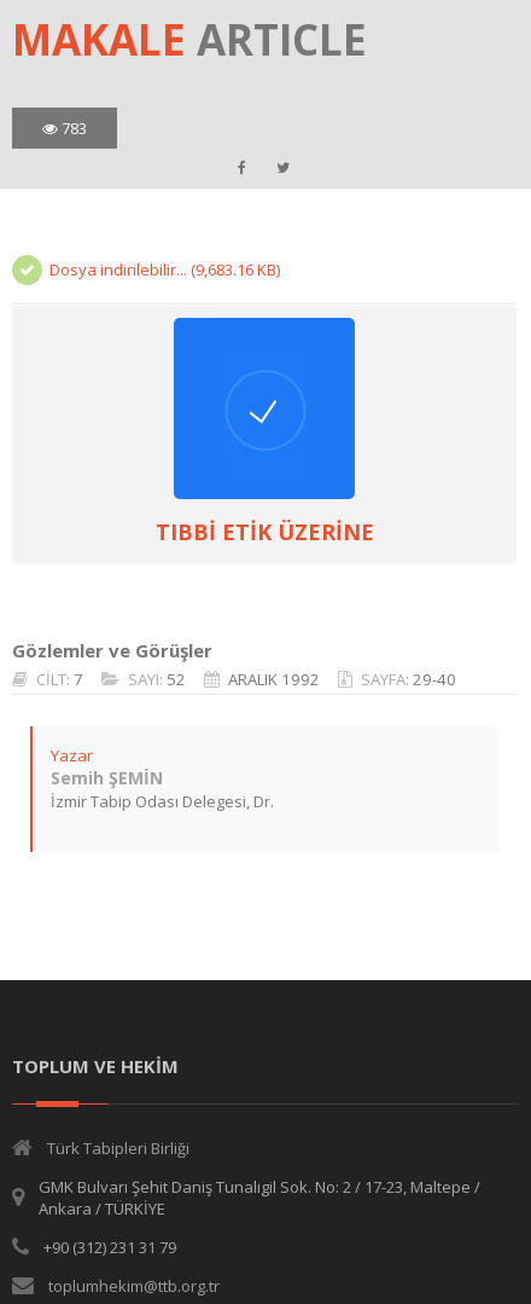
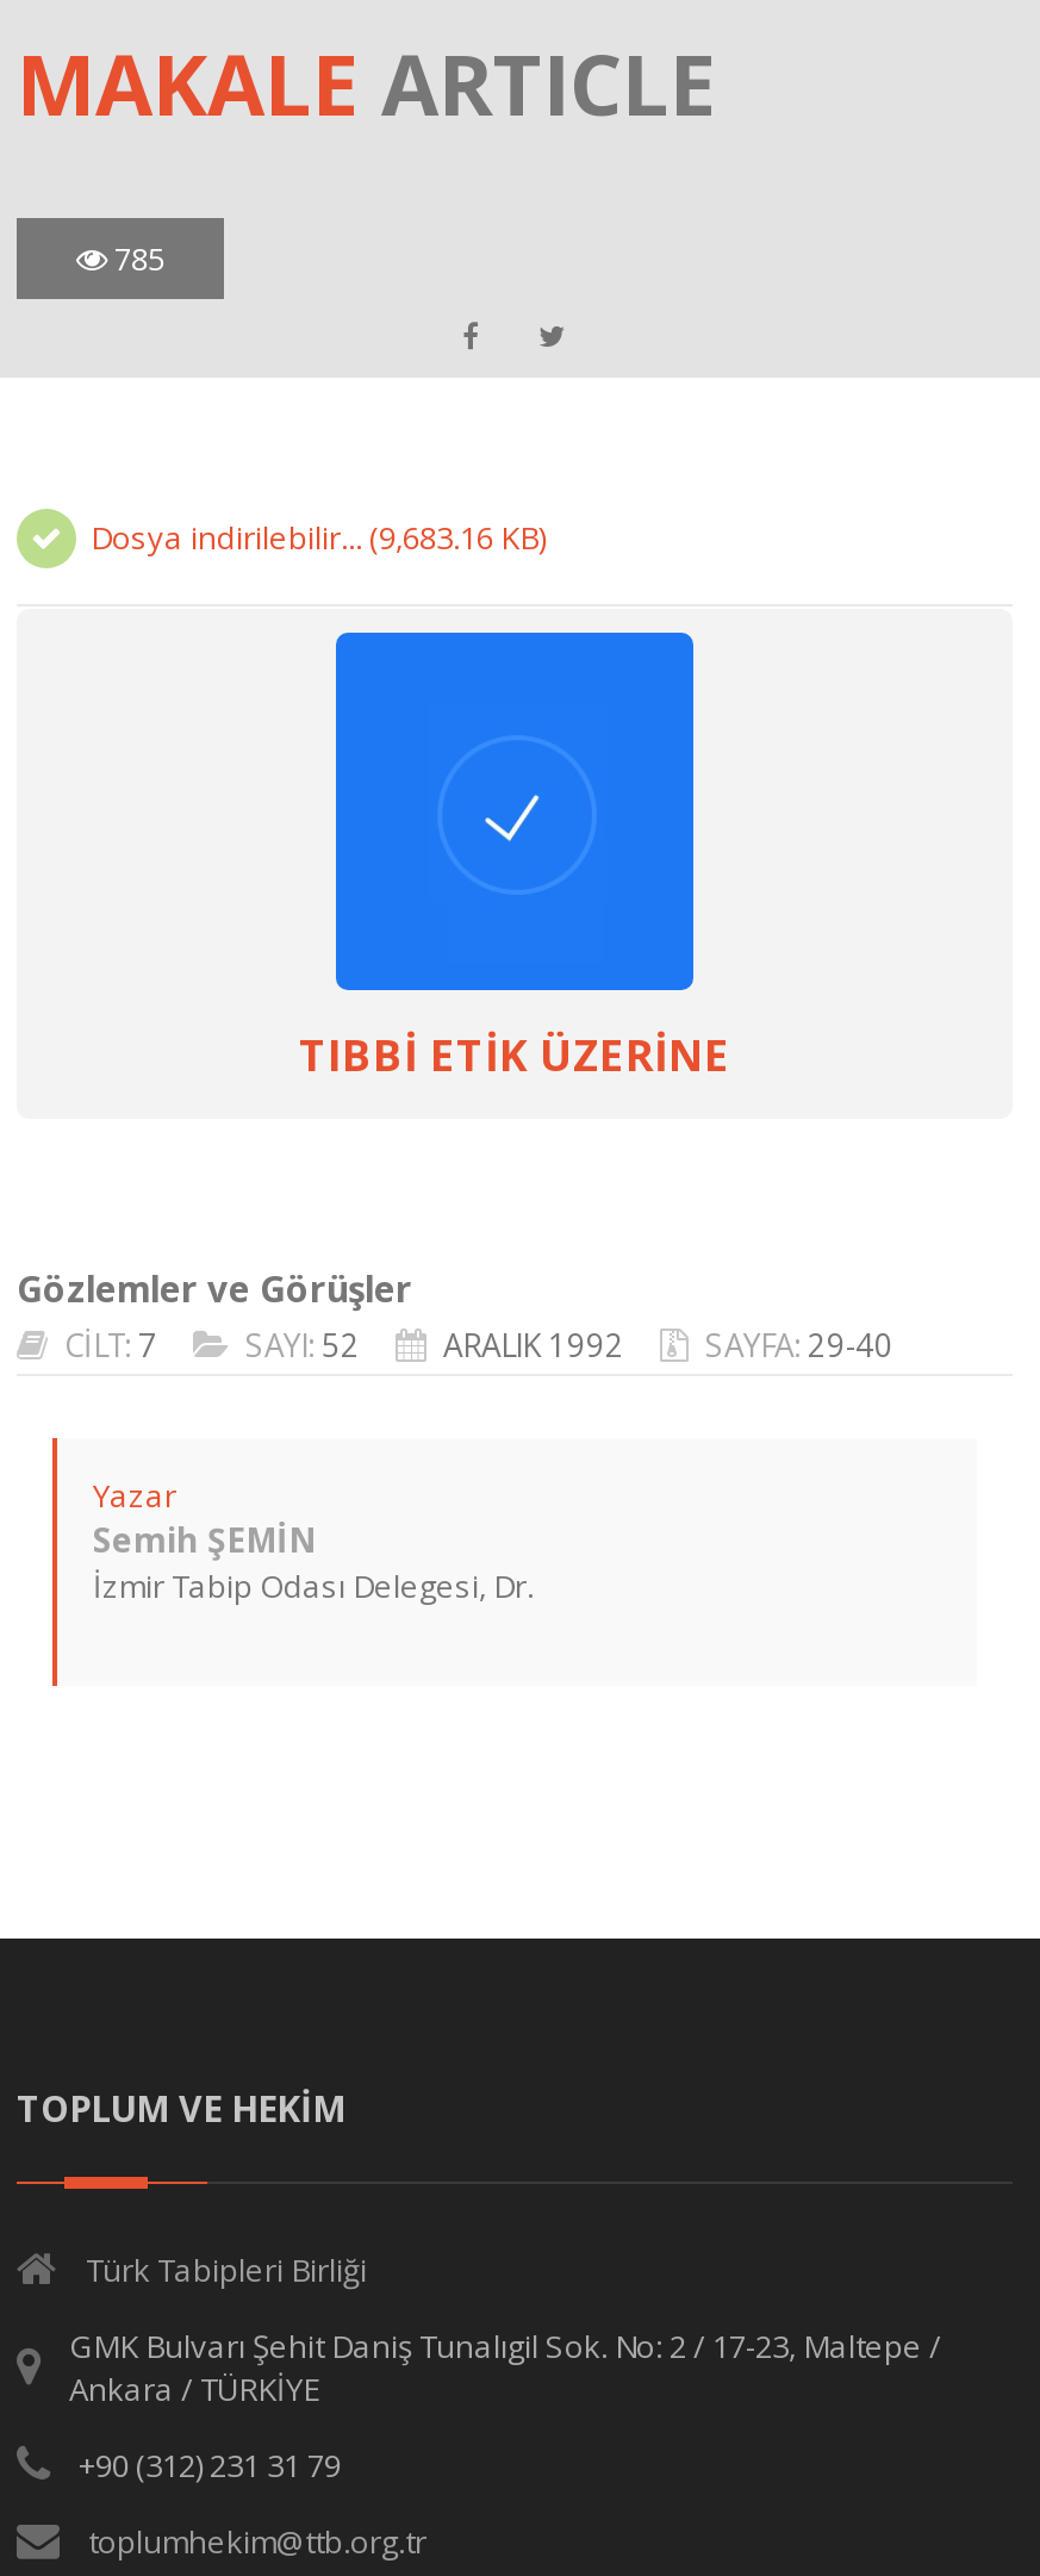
- 783
+ 785
